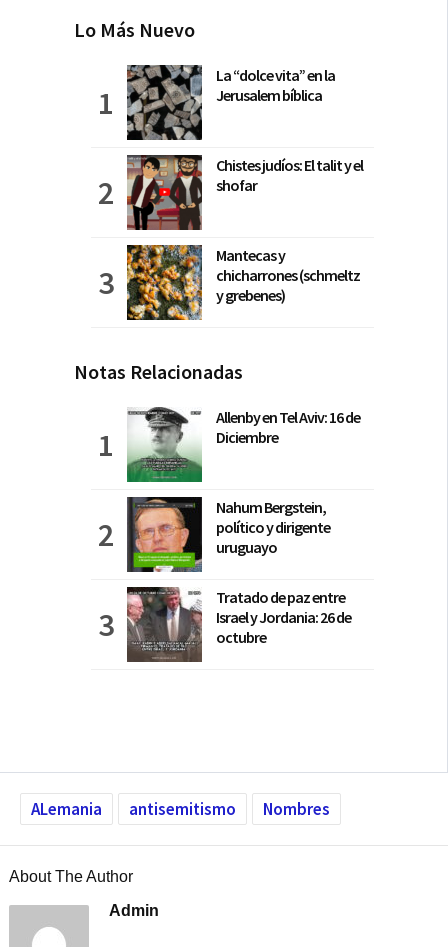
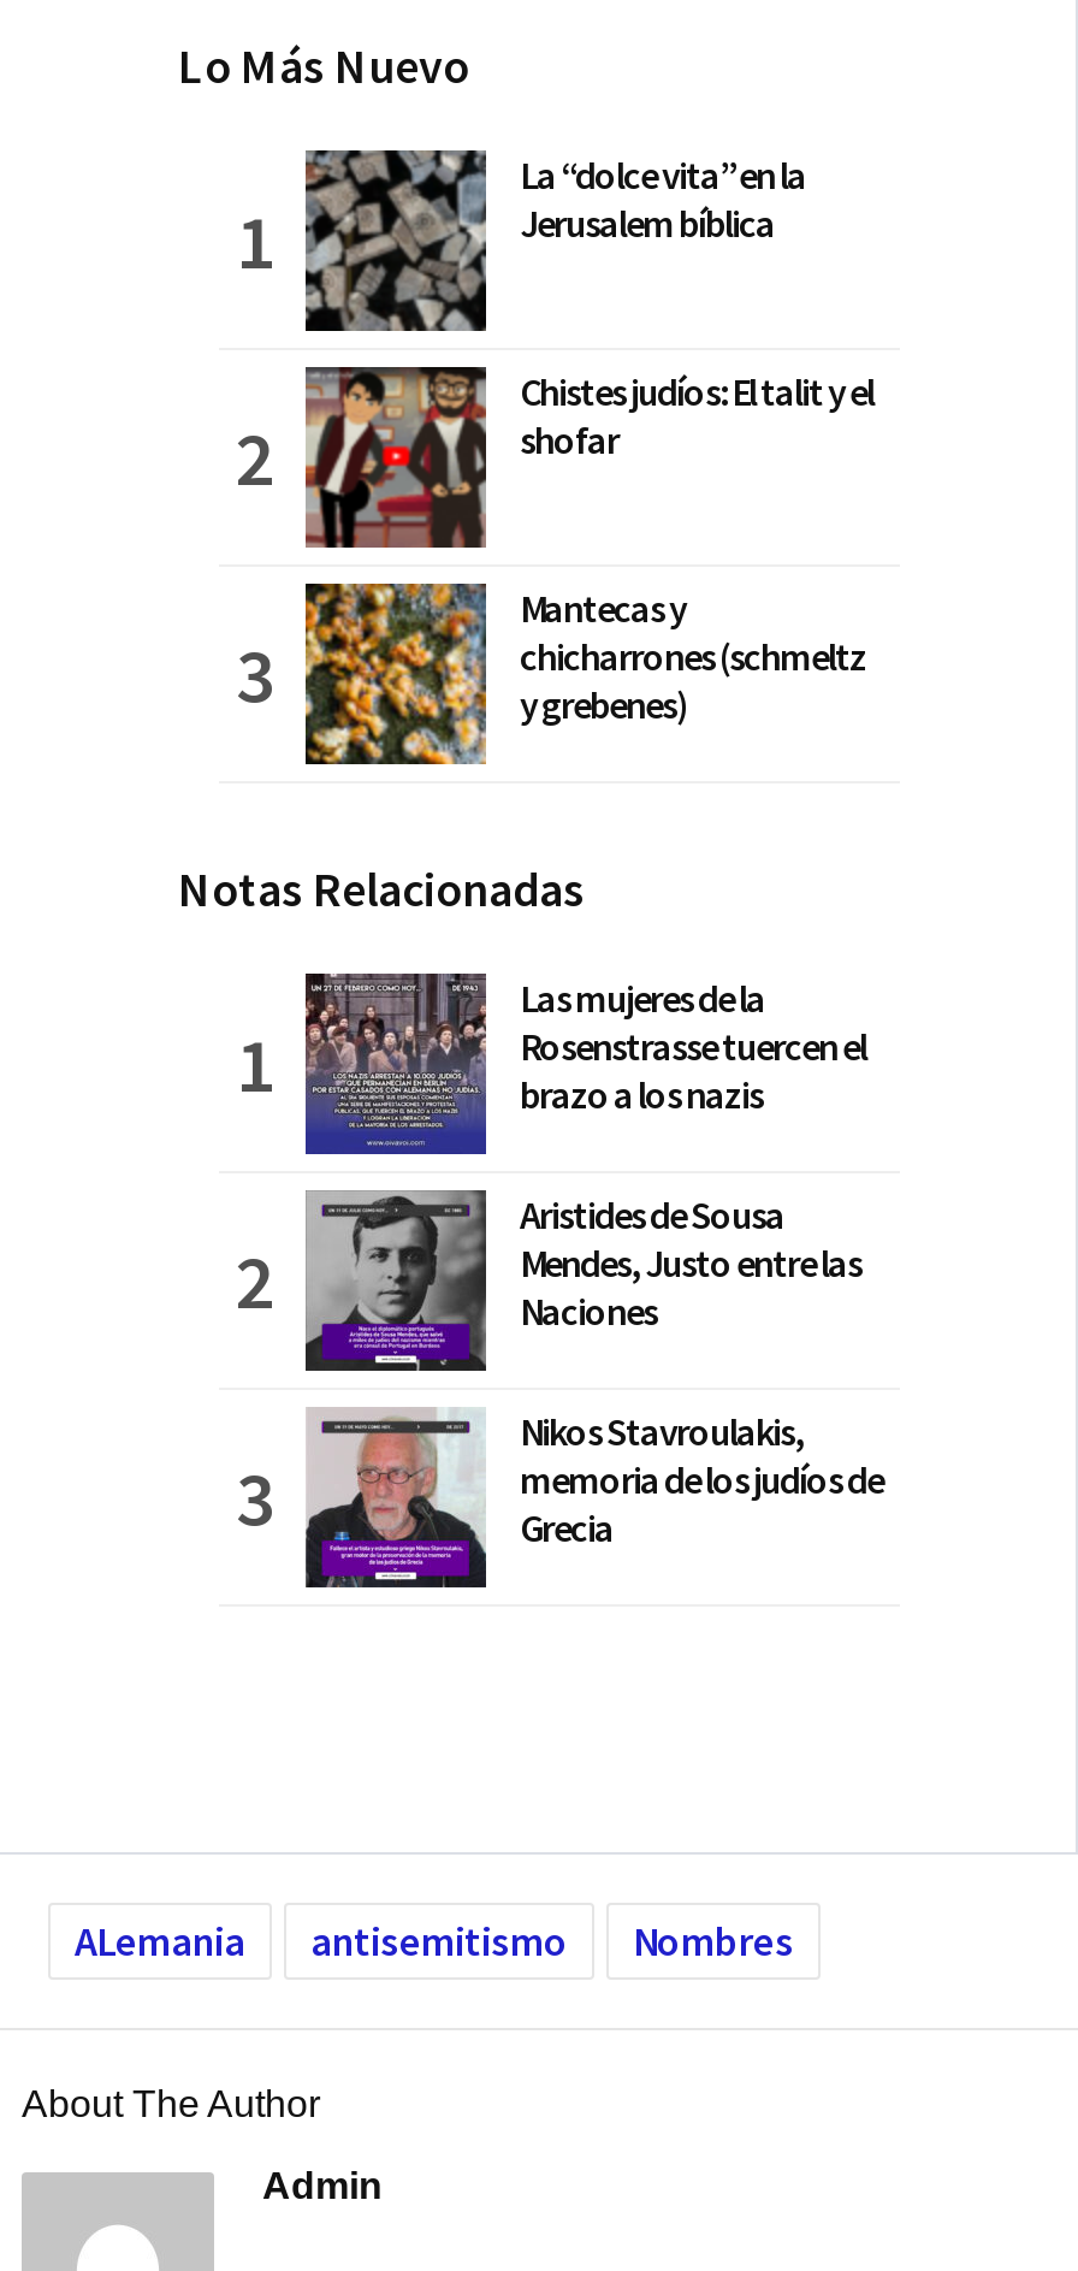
- [image]
- Allenby en Tel Aviv: 16 de
- Diciembre
+ [image]
+ Las mujeres de la
+ Rosenstrasse tuercen el
+ brazo a los nazis

- [image]
- Nahum Bergstein,
- político y dirigente
- uruguayo
+ [image]
+ Aristides de Sousa
+ Mendes, Justo entre las
+ Naciones

- [image]
- Tratado de paz entre
- Israel y Jordania: 26 de
- octubre
+ [image]
+ Nikos Stavroulakis,
+ memoria de los judíos de
+ Grecia
